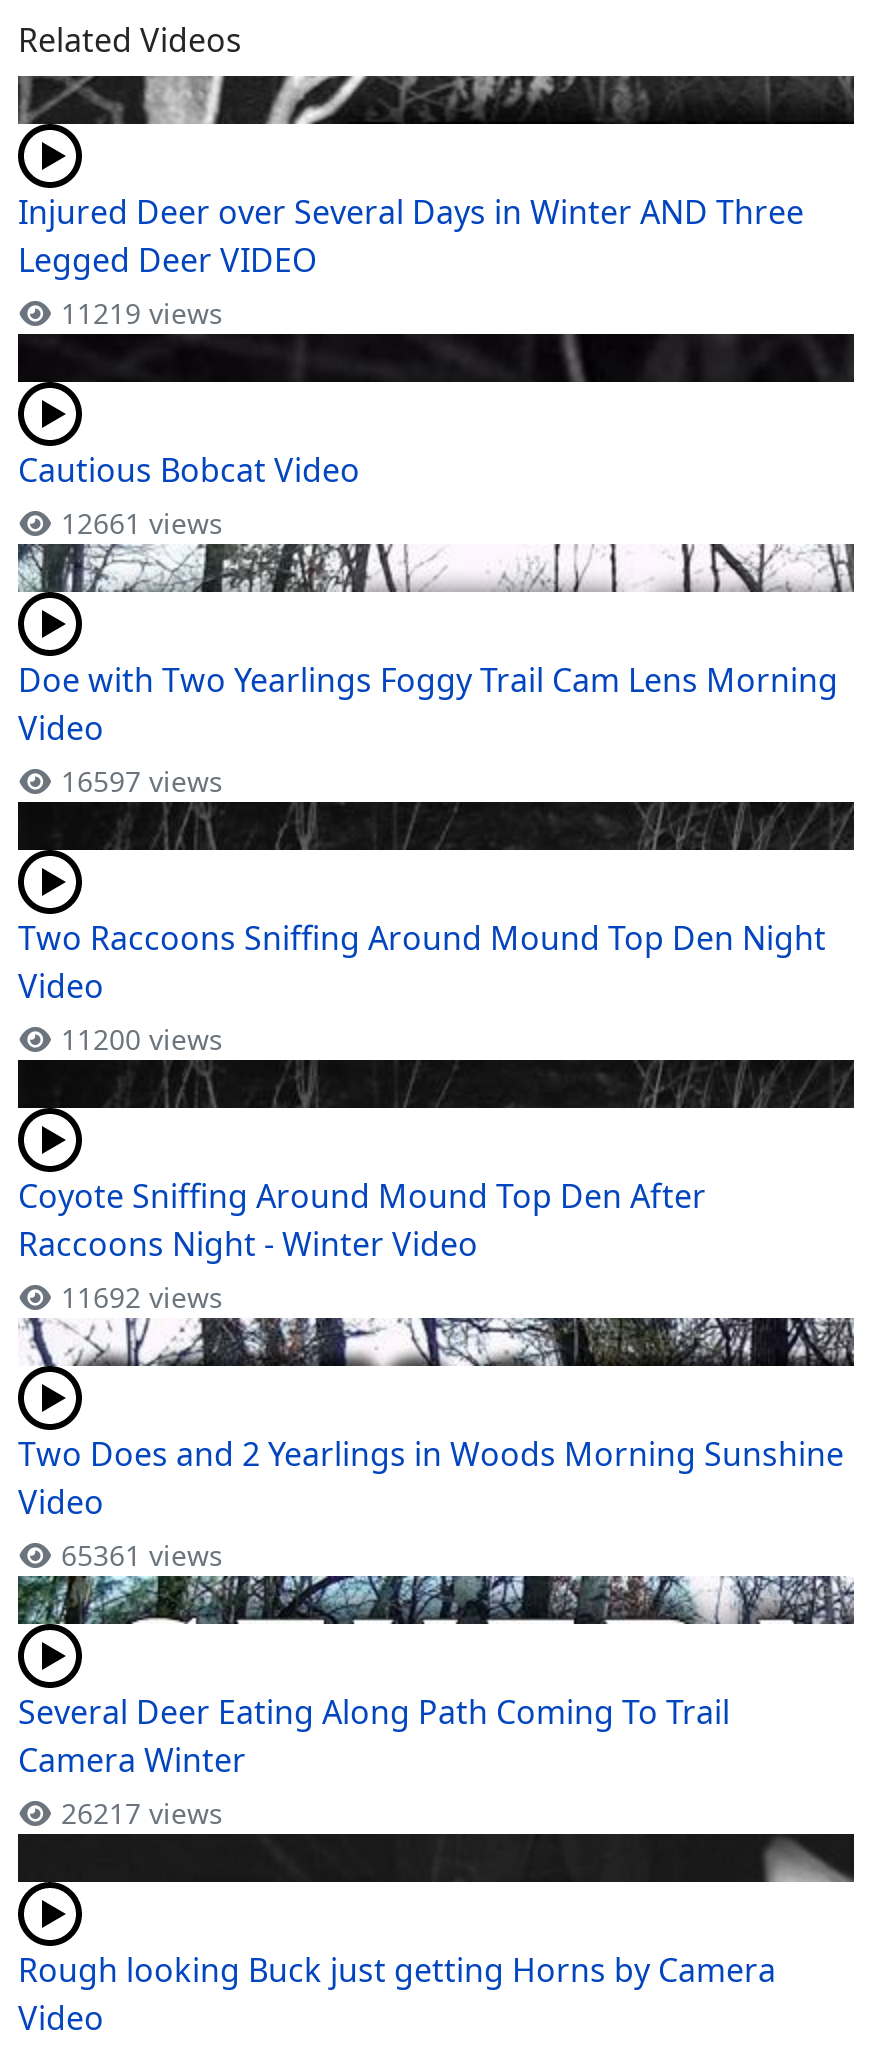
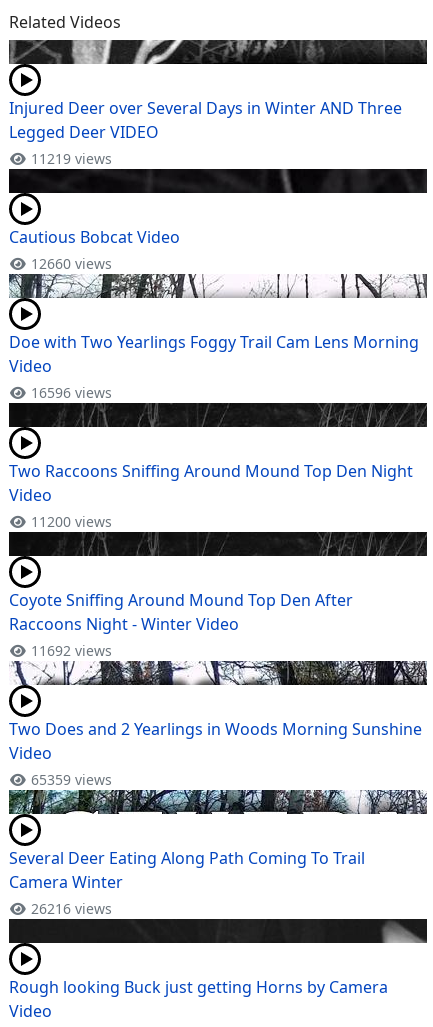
- 12661 views
+ 12660 views

- 16597 views
+ 16596 views

- 65361 views
+ 65359 views

- 26217 views
+ 26216 views
